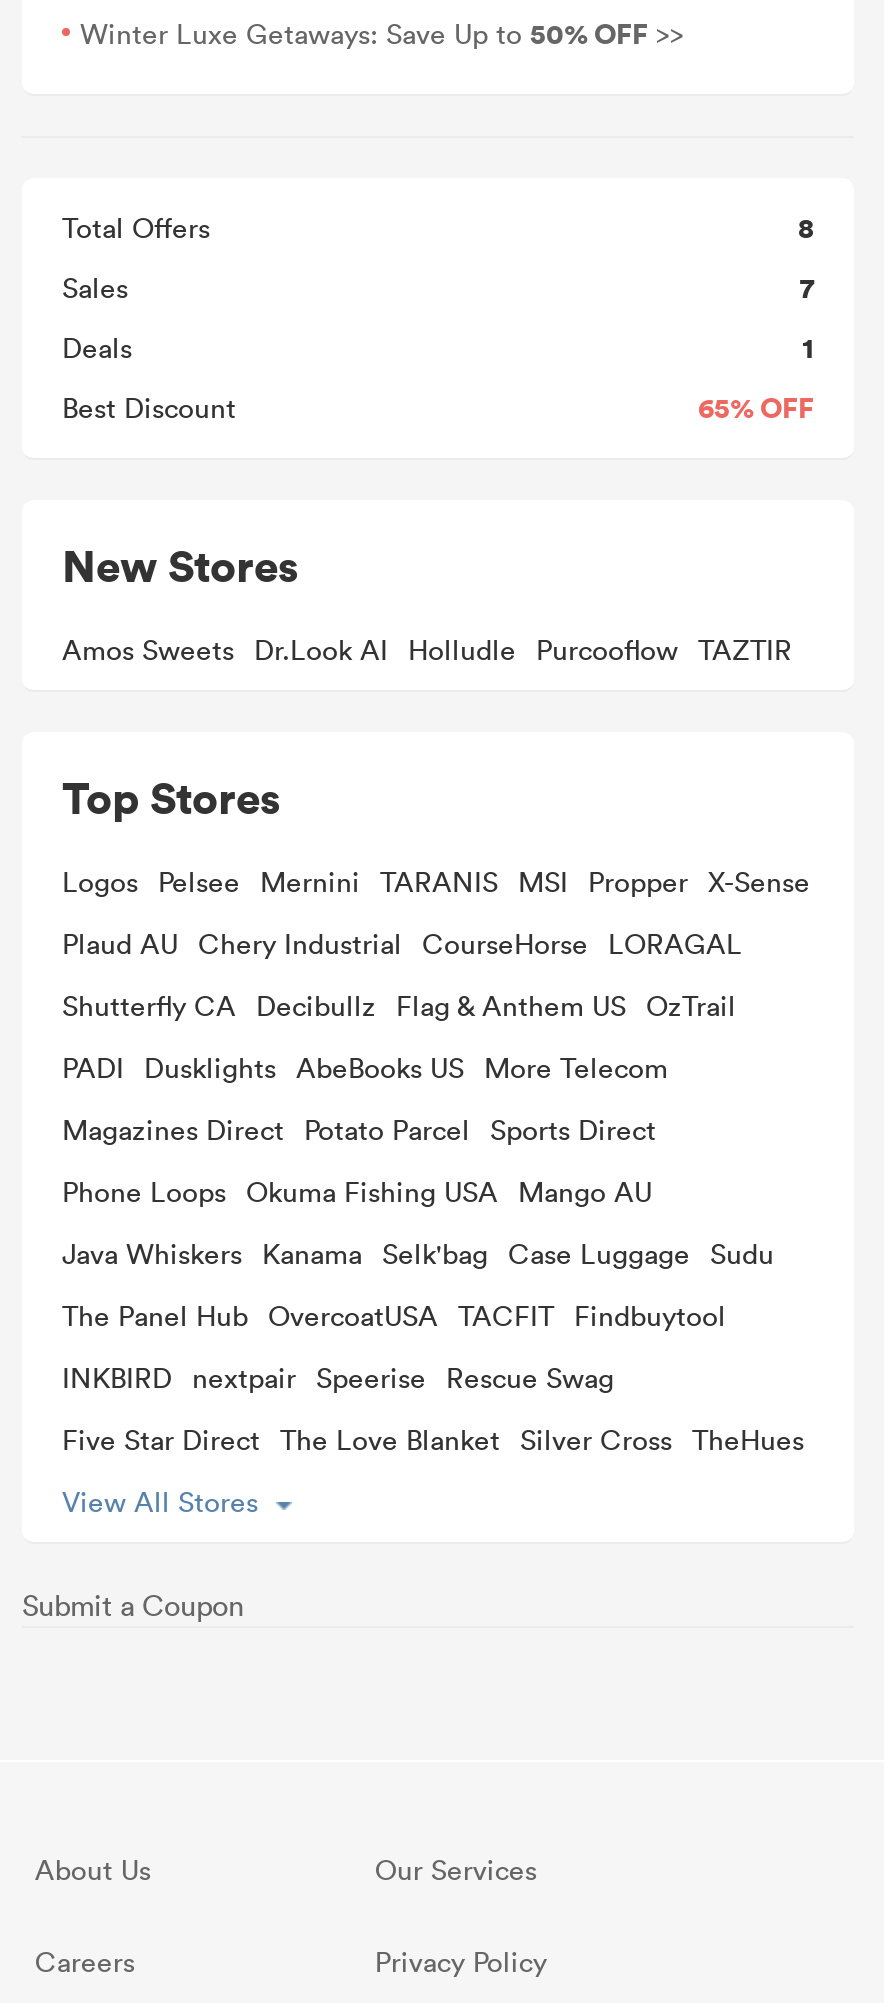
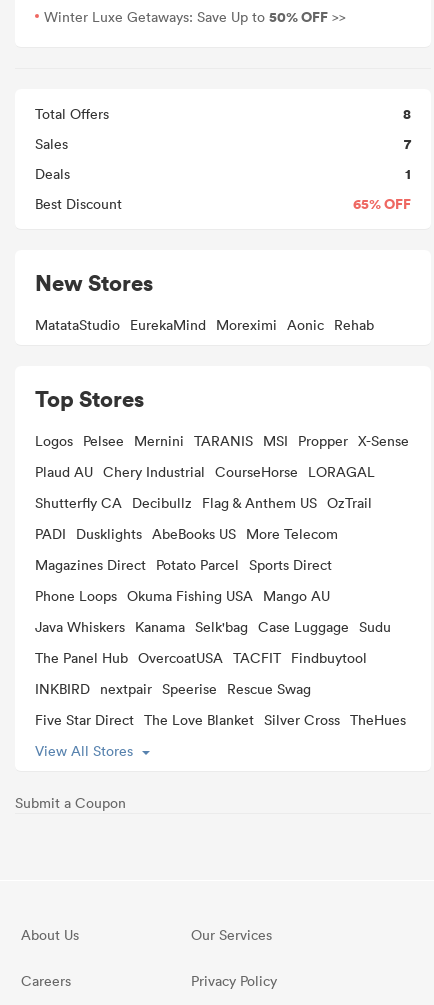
- Amos Sweets Dr.Look AI Holludle Purcooflow TAZTIR
+ MatataStudio EurekaMind Moreximi Aonic Rehab
